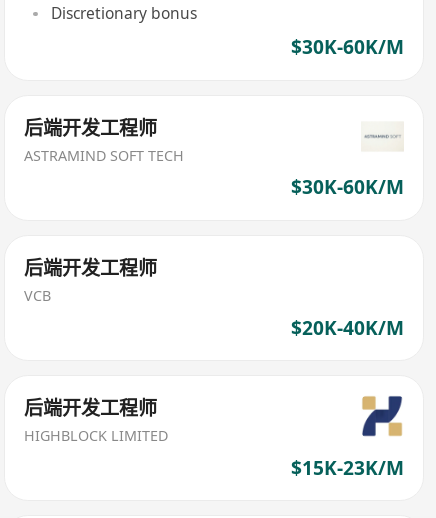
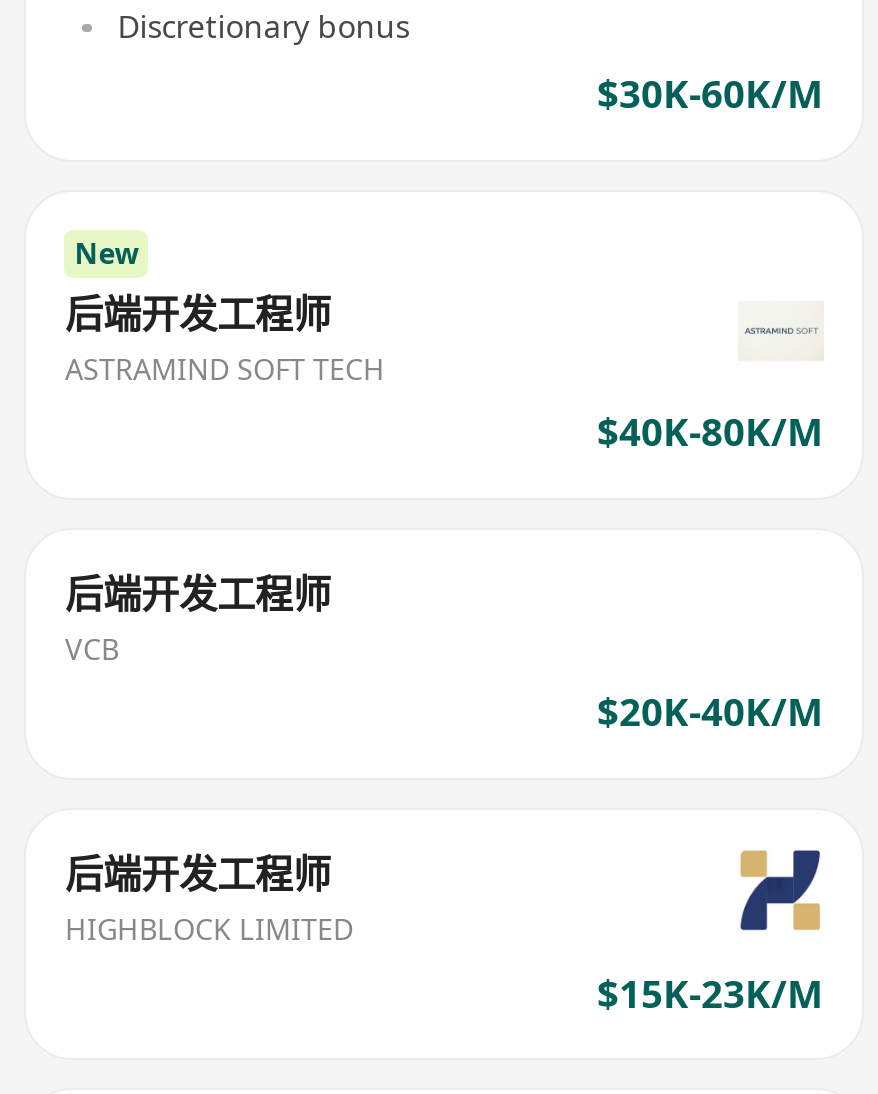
+ New

- $30K-60K/M
+ $40K-80K/M
